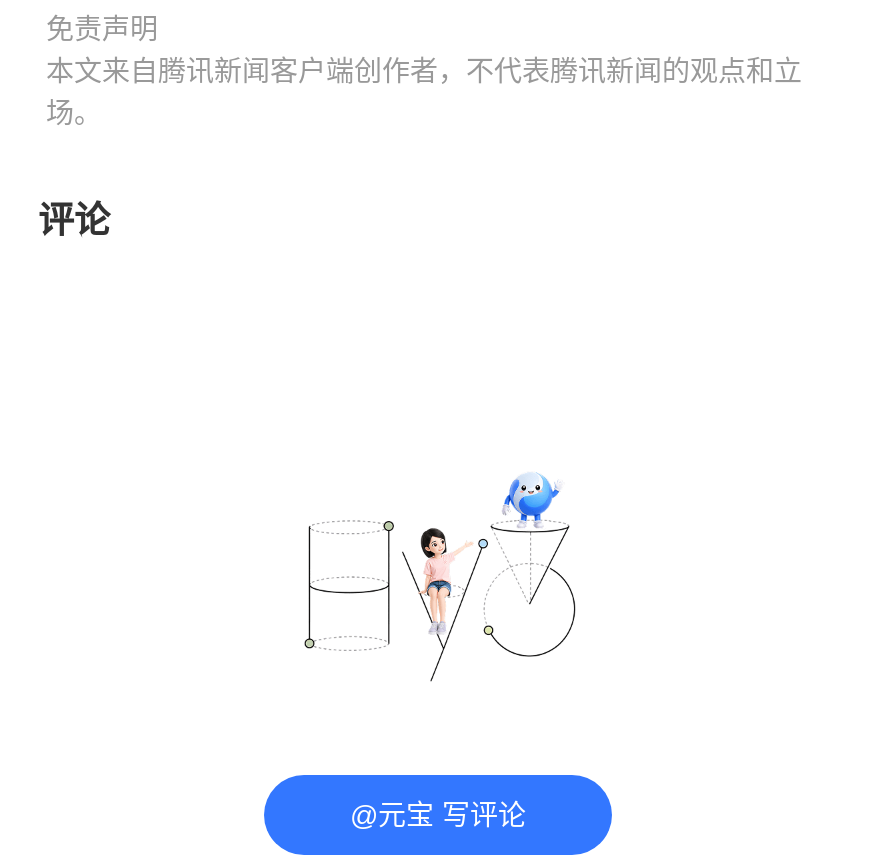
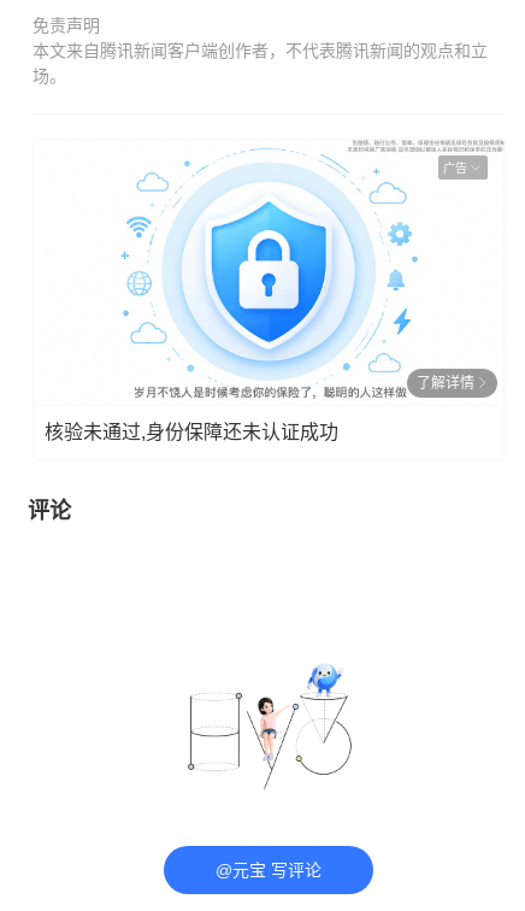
+ 了解详情
+ 核验未通过,身份保障还未认证成功

+ [image]
+ 广告
